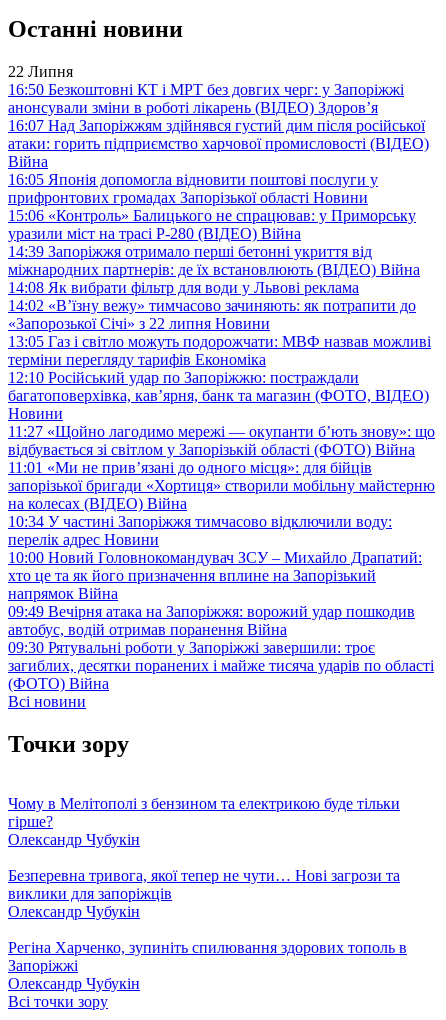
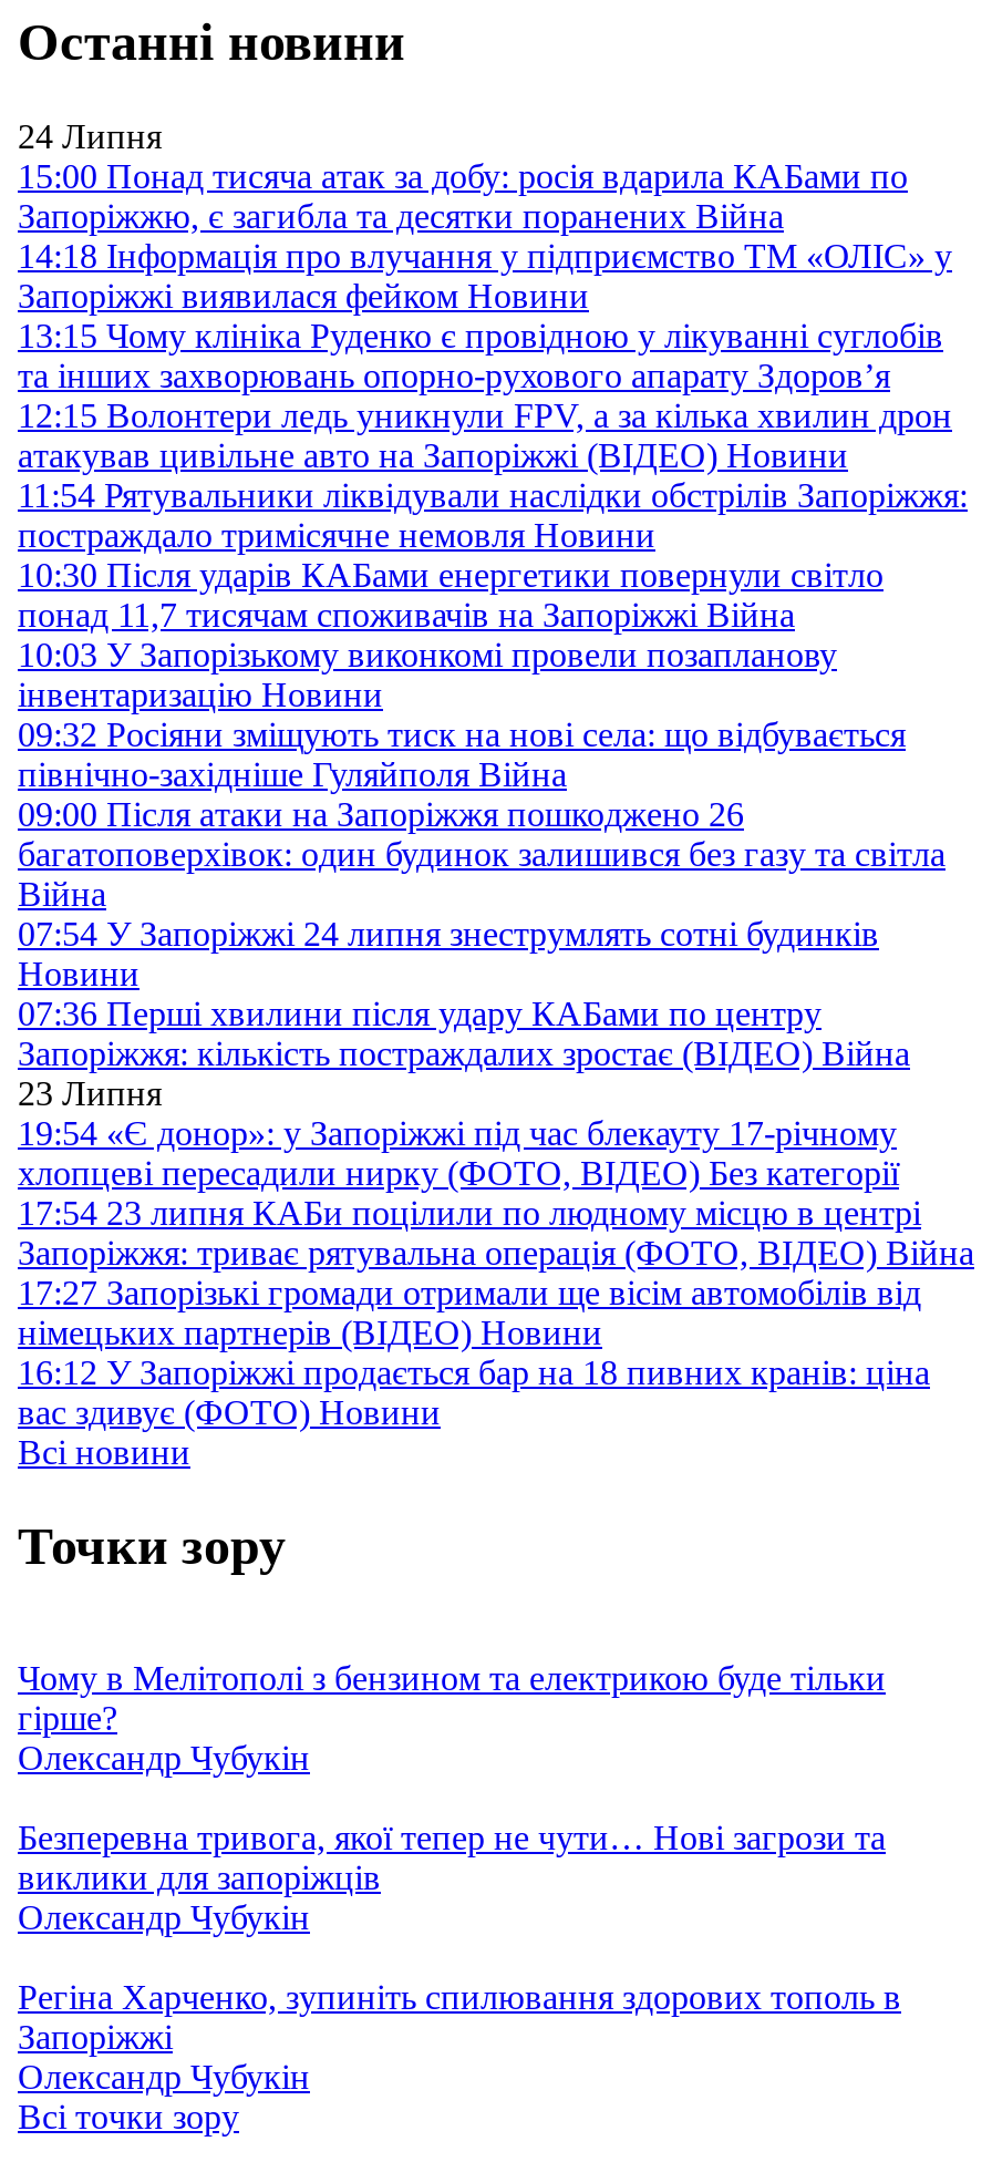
- 22 Липня
- 16:50 Безкоштовні КТ і МРТ без довгих черг: у Запоріжжі
- анонсували зміни в роботі лікарень (ВІДЕО) Здоров’я
- 16:07 Над Запоріжжям здійнявся густий дим після російської
- атаки: горить підприємство харчової промисловості (ВІДЕО)
+ 24 Липня
+ 15:00 Понад тисяча атак за добу: росія вдарила КАБами по
+ Запоріжжю, є загибла та десятки поранених Війна
+ 14:18 Інформація про влучання у підприємство ТМ «ОЛІС» у
+ Запоріжжі виявилася фейком Новини
+ 13:15 Чому клініка Руденко є провідною у лікуванні суглобів
+ та інших захворювань опорно-рухового апарату Здоров’я
+ 12:15 Волонтери ледь уникнули FPV, а за кілька хвилин дрон
+ атакував цивільне авто на Запоріжжі (ВІДЕО) Новини
+ 11:54 Рятувальники ліквідували наслідки обстрілів Запоріжжя:
+ постраждало тримісячне немовля Новини
+ 10:30 Після ударів КАБами енергетики повернули світло
+ понад 11,7 тисячам споживачів на Запоріжжі Війна
+ 10:03 У Запорізькому виконкомі провели позапланову
+ інвентаризацію Новини
+ 09:32 Росіяни зміщують тиск на нові села: що відбувається
+ північно-західніше Гуляйполя Війна
+ 09:00 Після атаки на Запоріжжя пошкоджено 26
+ багатоповерхівок: один будинок залишився без газу та світла

moved down: Війна

- 16:05 Японія допомогла відновити поштові послуги у
- прифронтових громадах Запорізької області Новини
- 15:06«Контроль» Балицького не спрацював: у Приморську
- уразили міст на трасі Р-280 (ВІДЕО) Війна
- 14:39 Запоріжжя отримало перші бетонні укриття від
- міжнародних партнерів: де їх встановлюють (ВІДЕО) Війна
- 14:08 Як вибрати фільтр для води у Львові реклама
- 14:02 «В’їзну вежу» тимчасово зачиняють: як потрапити до
- «Запорозької Січі» з 22 липня Новини
- 13:05 Газ і світло можуть подорожчати: МВФ назвав можливі
- терміни перегляду тарифів Економіка
- 12:10 Російський удар по Запоріжжю: постраждали
- багатоповерхівка, кав’ярня, банк та магазин (ФОТО, ВІДЕО)
+ 07:54 У Запоріжжі 24 липня знеструмлять сотні будинків

moved down: Новини

- 11:27 «Щойно лагодимо мережі — окупанти б’ють знову»: що
- відбувається зі світлом у Запорізькій області (ФОТО) Війна
- 11:01 «Ми не прив’язані до одного місця»: для бійців
- запорізької бригади «Хортиця» створили мобільну майстерню
- на колесах (ВІДЕО) Війна
- 10:34 У частині Запоріжжя тимчасово відключили воду:
- перелік адрес Новини
- 10:00 Новий Головнокомандувач ЗСУ – Михайло Драпатий:
- хто це та як його призначення вплине на Запорізький
- напрямок Війна
- 09:49 Вечірня атака на Запоріжжя: ворожий удар пошкодив
- автобус, водій отримав поранення Війна
- 09:30Рятувальні роботи у Запоріжжі завершили: троє
- загиблих, десятки поранених і майже тисяча ударів по області
- (ФОТО) Війна
+ 07:36 Перші хвилини після удару КАБами по центру
+ Запоріжжя: кількість постраждалих зростає (ВІДЕО) Війна
+ 23 Липня
+ 19:54 «Є донор»: у Запоріжжі під час блекауту 17-річному
+ хлопцеві пересадили нирку (ФОТО, ВІДЕО)Без категорії
+ 17:54 23 липня КАБи поцілили по людному місцю в центрі
+ Запоріжжя: триває рятувальна операція (ФОТО, ВІДЕО) Війна
+ 17:27 Запорізькі громади отримали ще вісім автомобілів від
+ німецьких партнерів (ВІДЕО) Новини
+ 16:12У Запоріжжі продається бар на 18 пивних кранів: ціна
+ вас здивує (ФОТО) Новини
